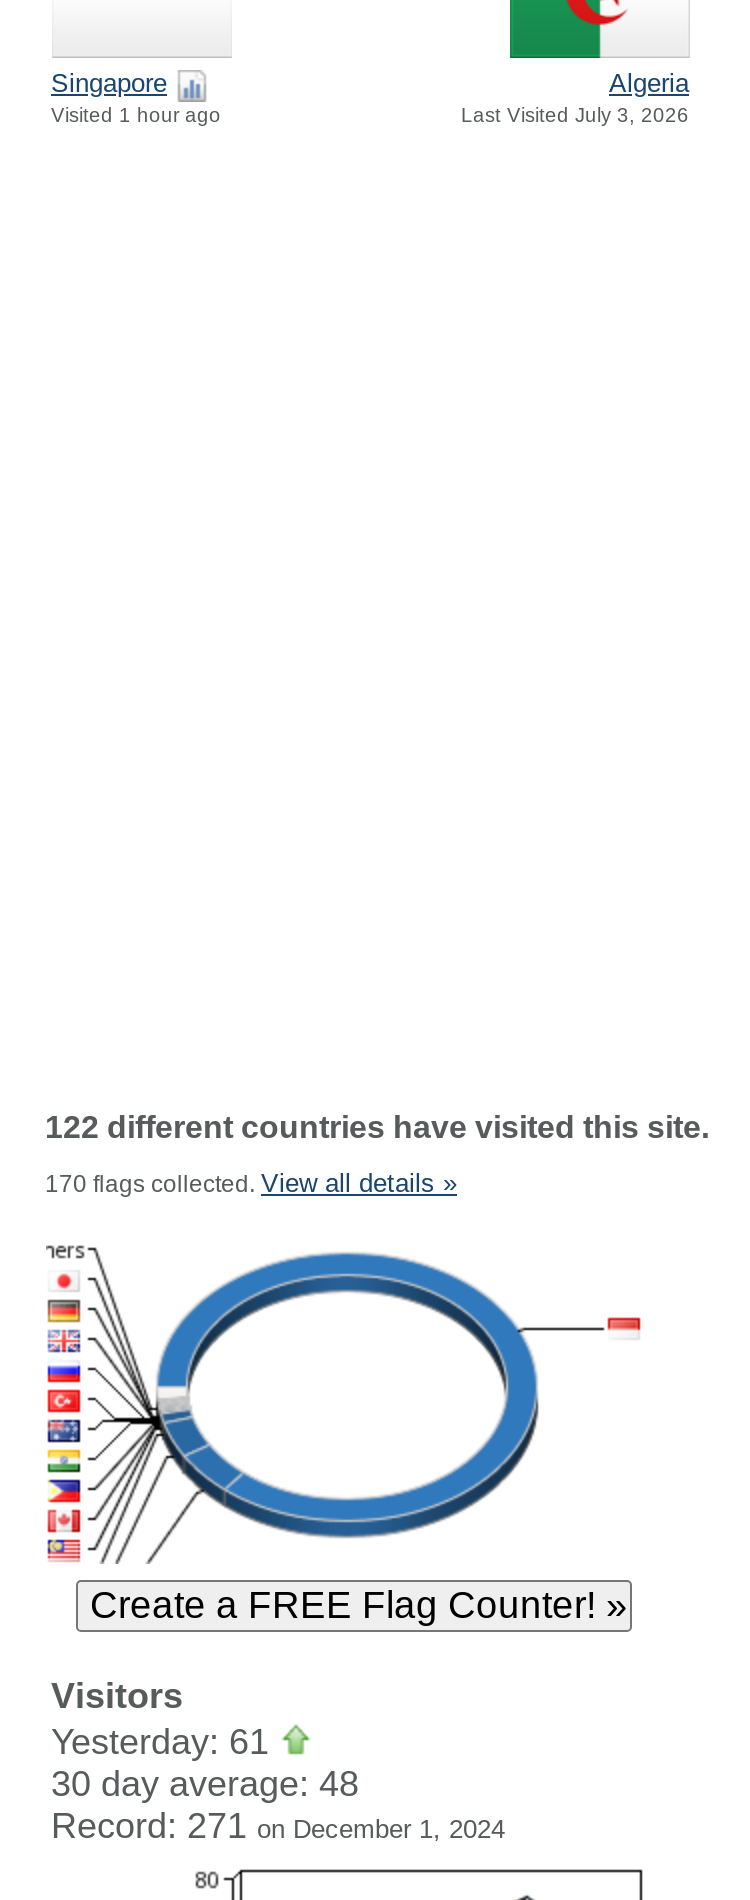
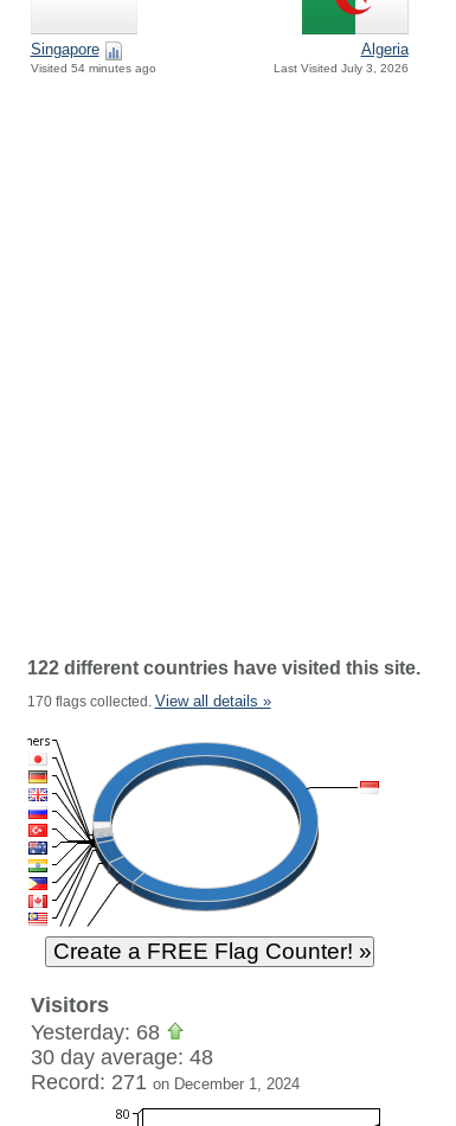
- Visited 1 hour ago
+ Visited 54 minutes ago

- Yesterday: 61
+ Yesterday: 68
